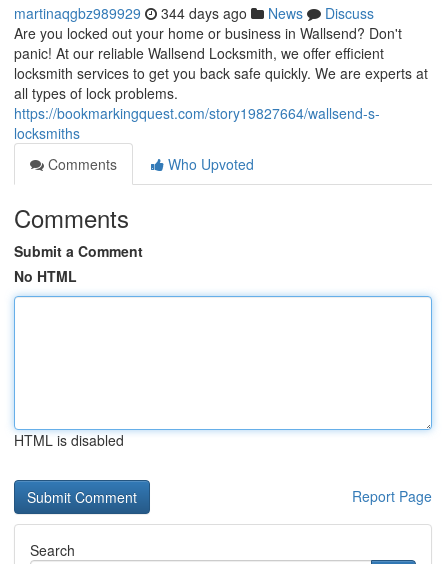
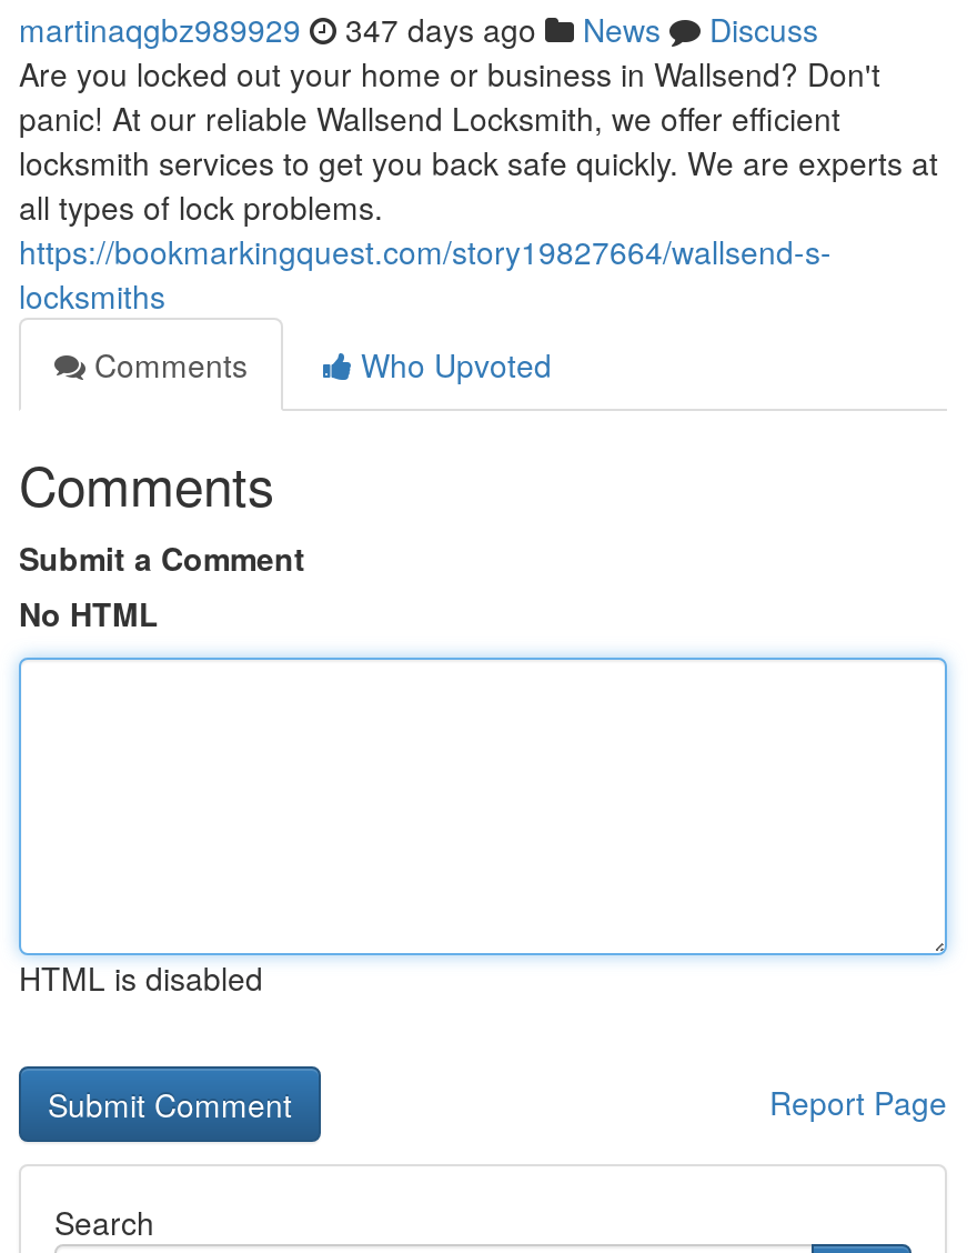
- martinaqgbz989929 344 days ago News Discuss
+ martinaqgbz989929 347 days ago News Discuss
